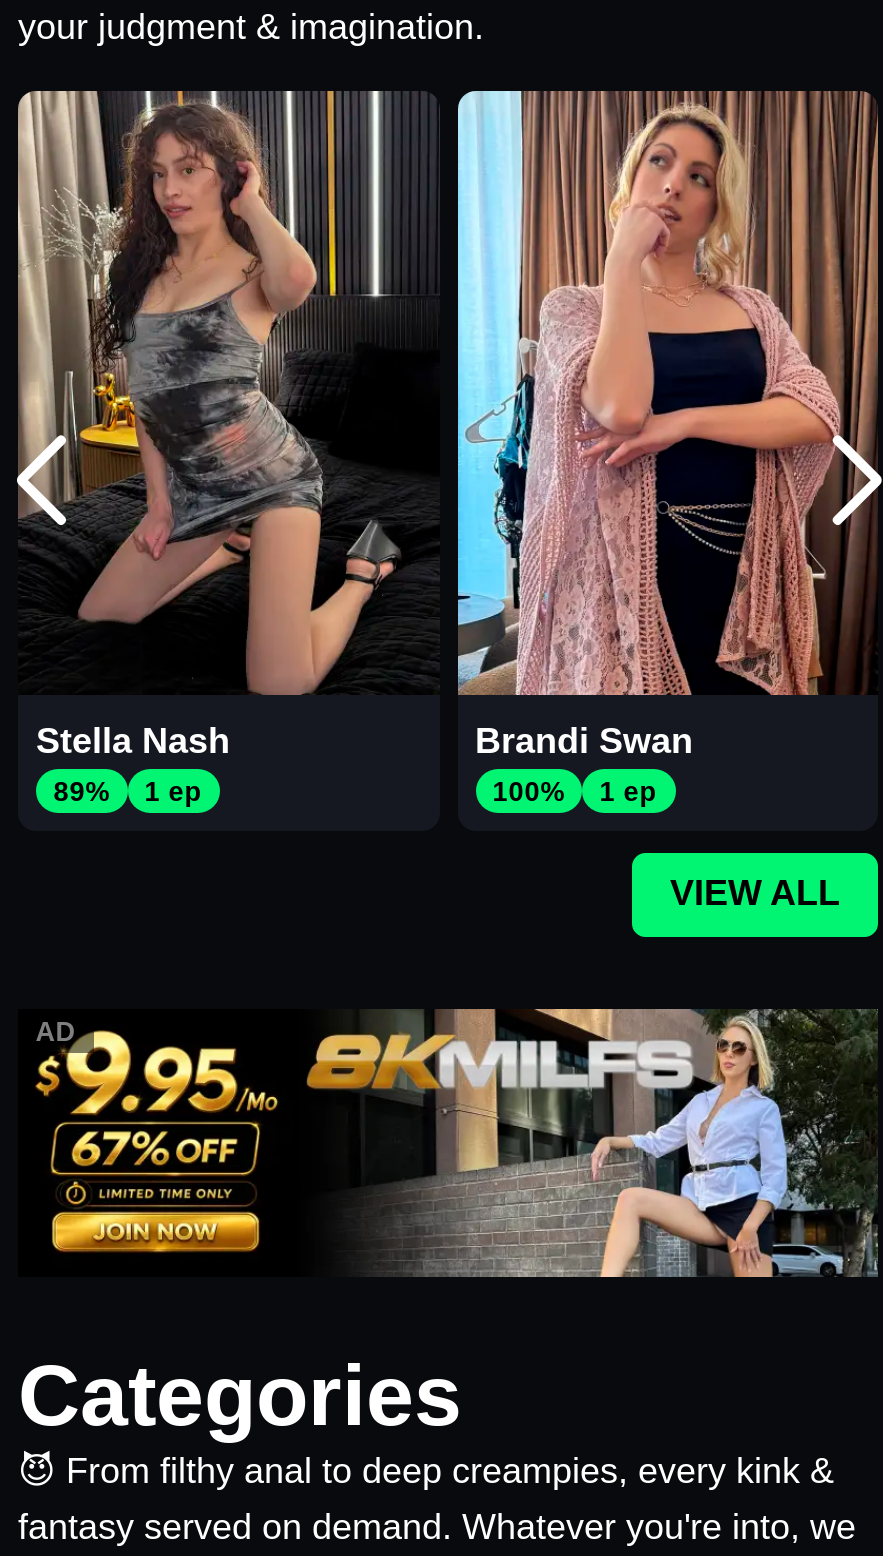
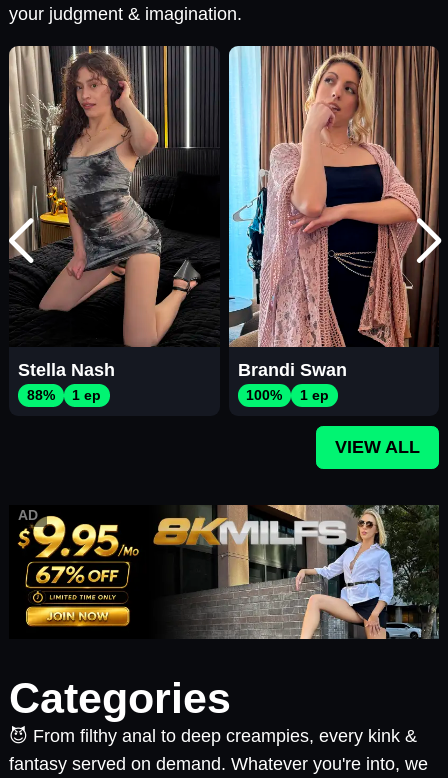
- 89% 1 ep
+ 88% 1 ep
